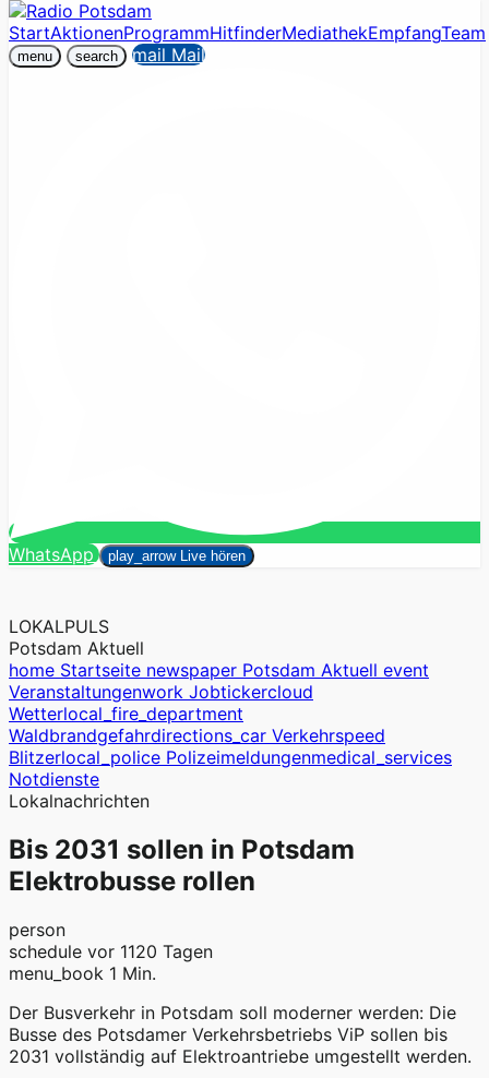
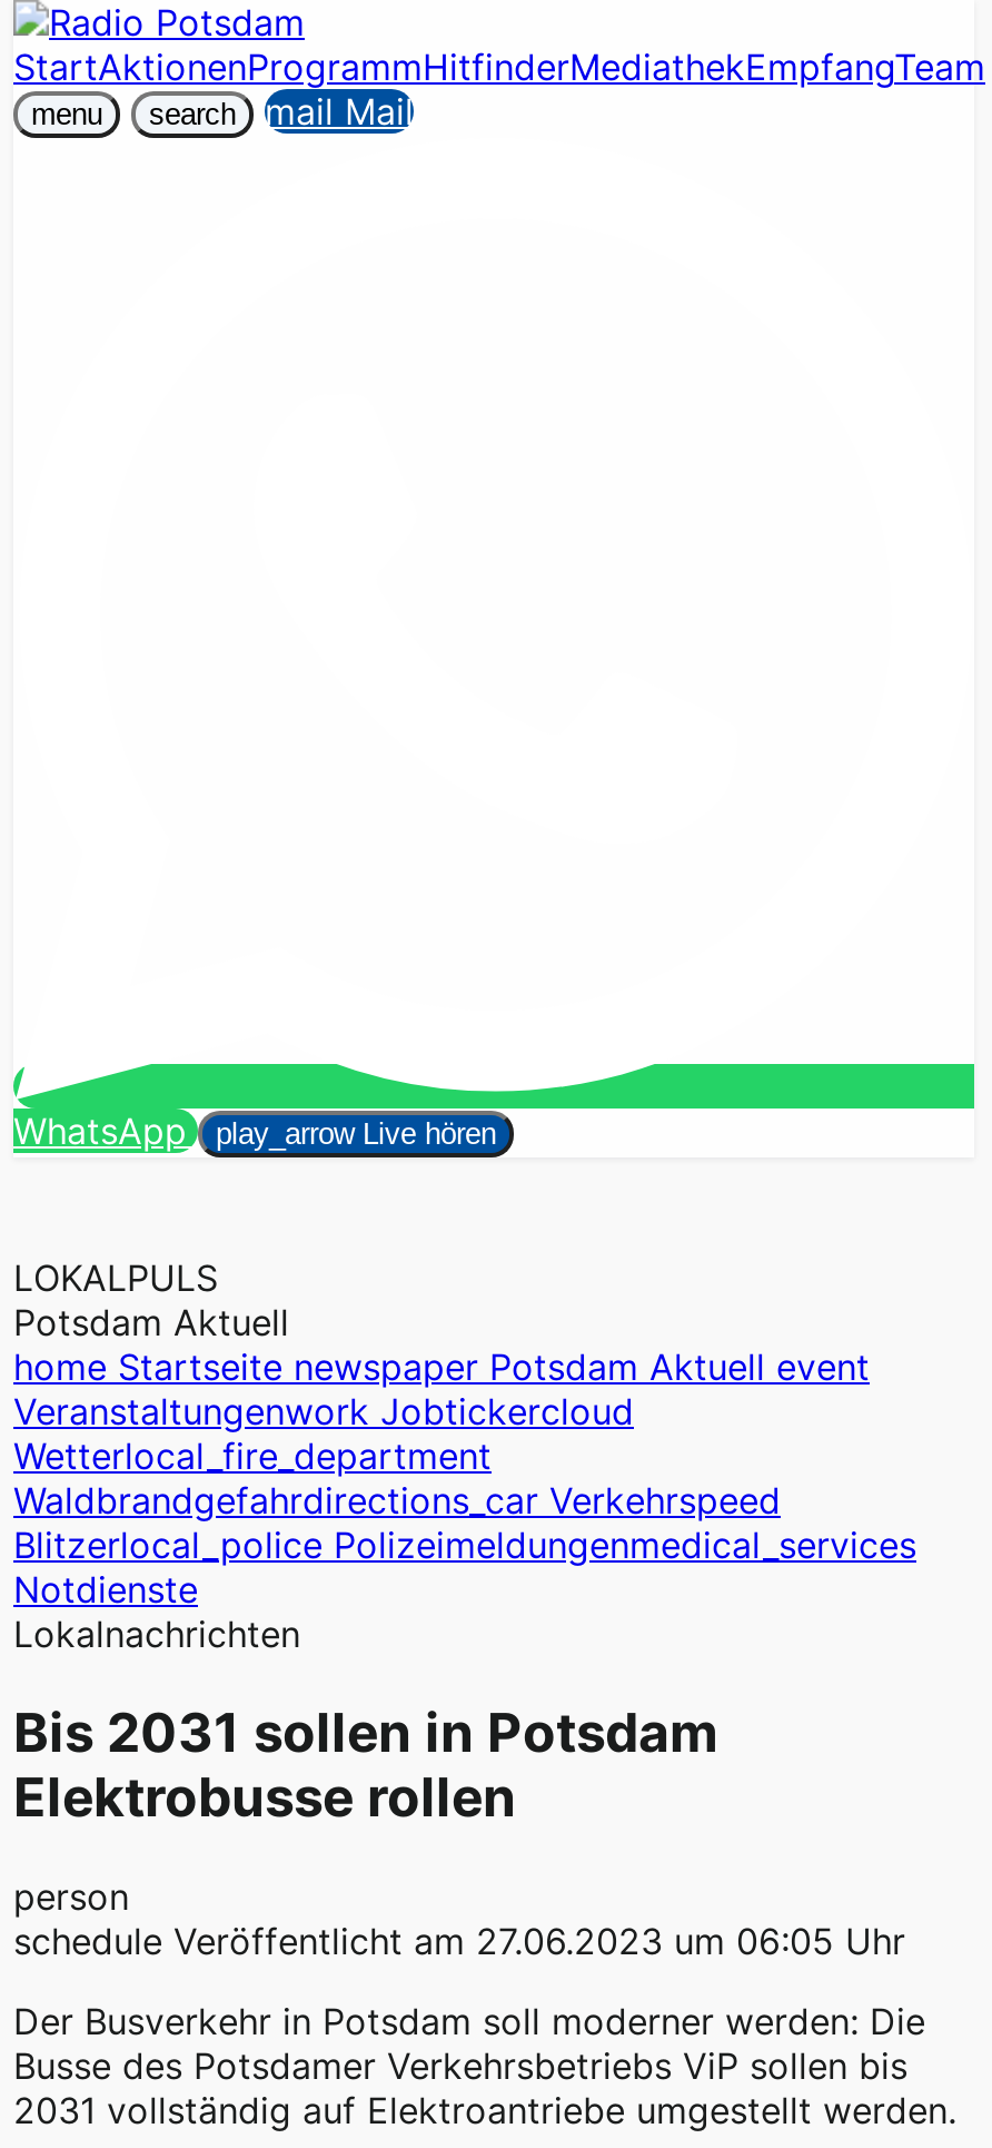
- schedule vor 1120 Tagen
- menu_book 1 Min.
+ schedule Veröffentlicht am 27.06.2023 um 06:05 Uhr
